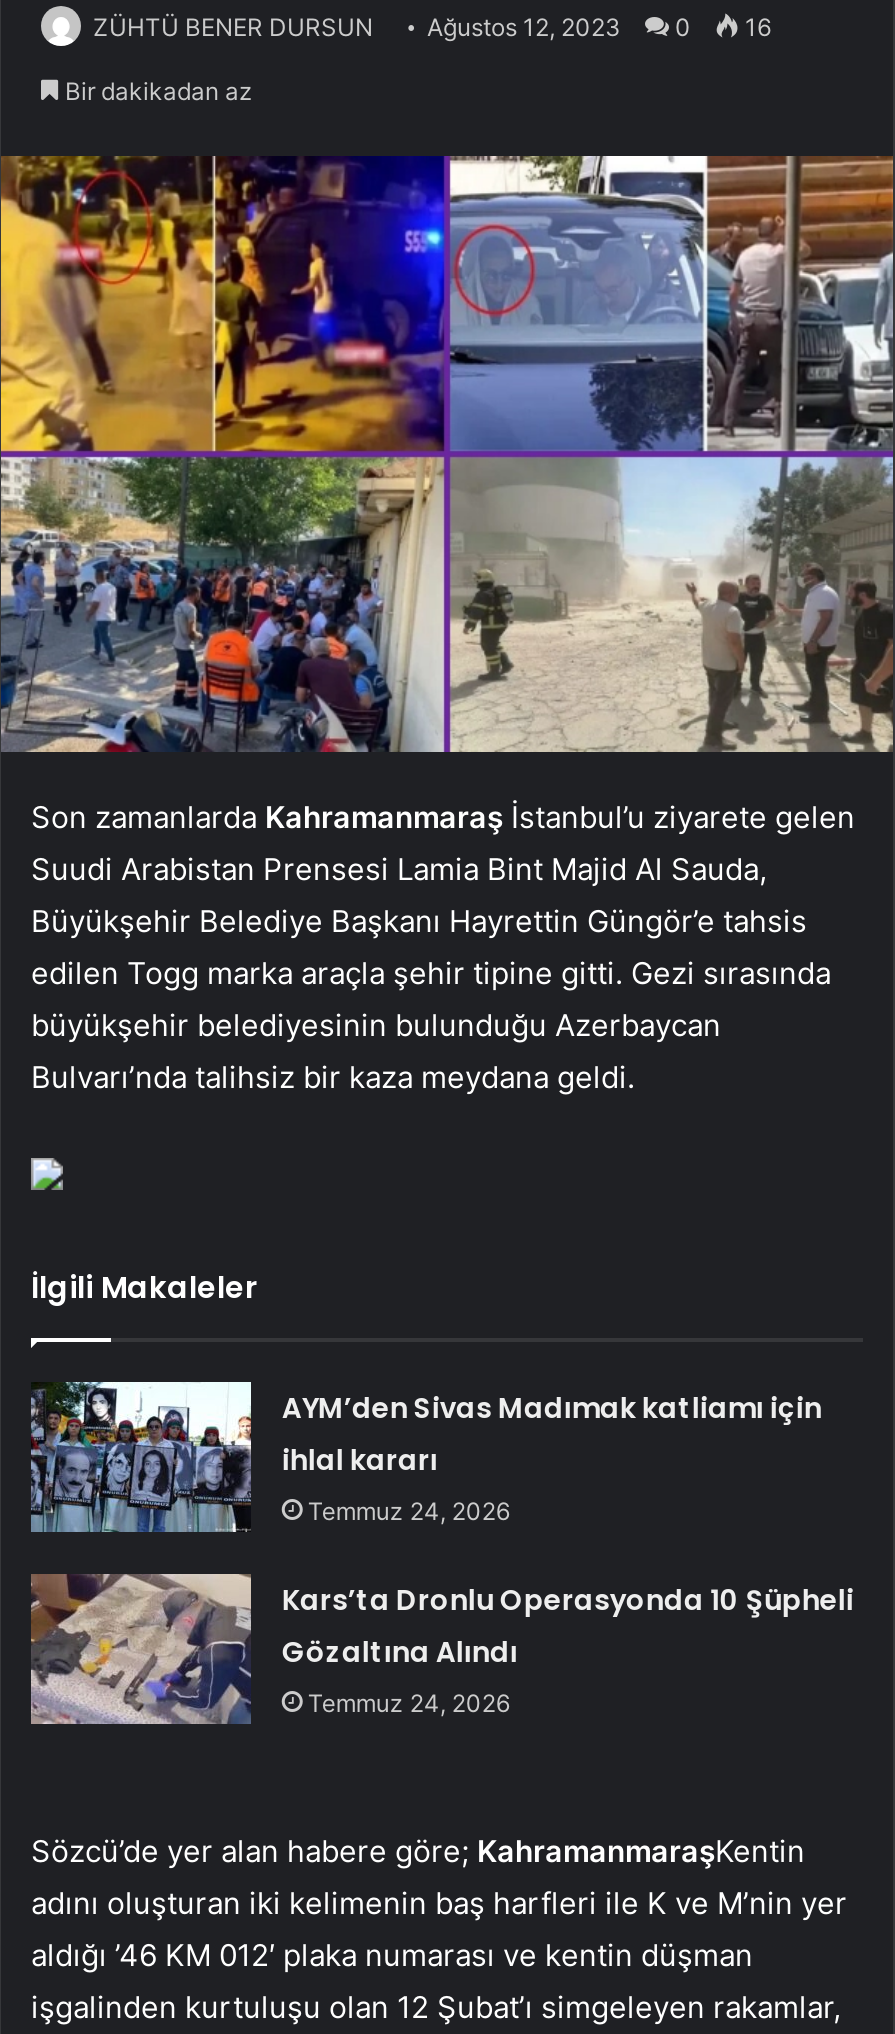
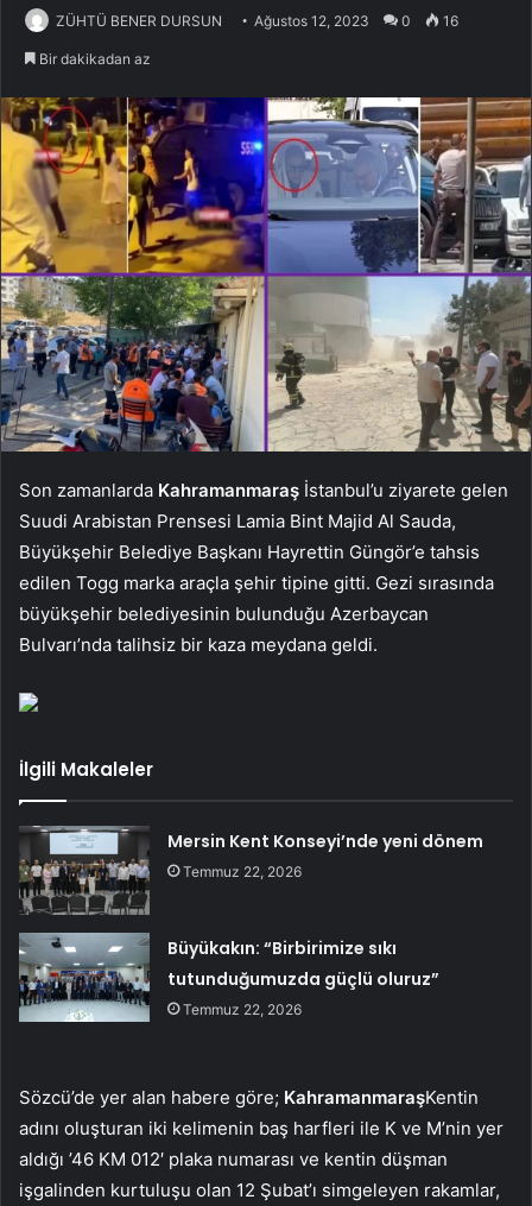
- [image]
- AYM’den Sivas Madımak katliamı için
- ihlal kararı
- Temmuz 24, 2026
+ [image]
+ Mersin Kent Konseyi’nde yeni dönem
+ Temmuz 22, 2026

- [image]
- Kars’ta Dronlu Operasyonda 10 Şüpheli
- Gözaltına Alındı
- Temmuz 24, 2026
+ [image]
+ Büyükakın: “Birbirimize sıkı
+ tutunduğumuzda güçlü oluruz”
+ Temmuz 22, 2026
